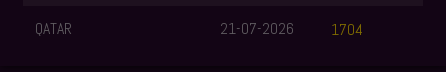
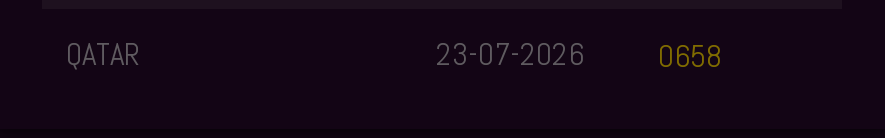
- 21-07-2026
+ 23-07-2026

- 1704
+ 0658
